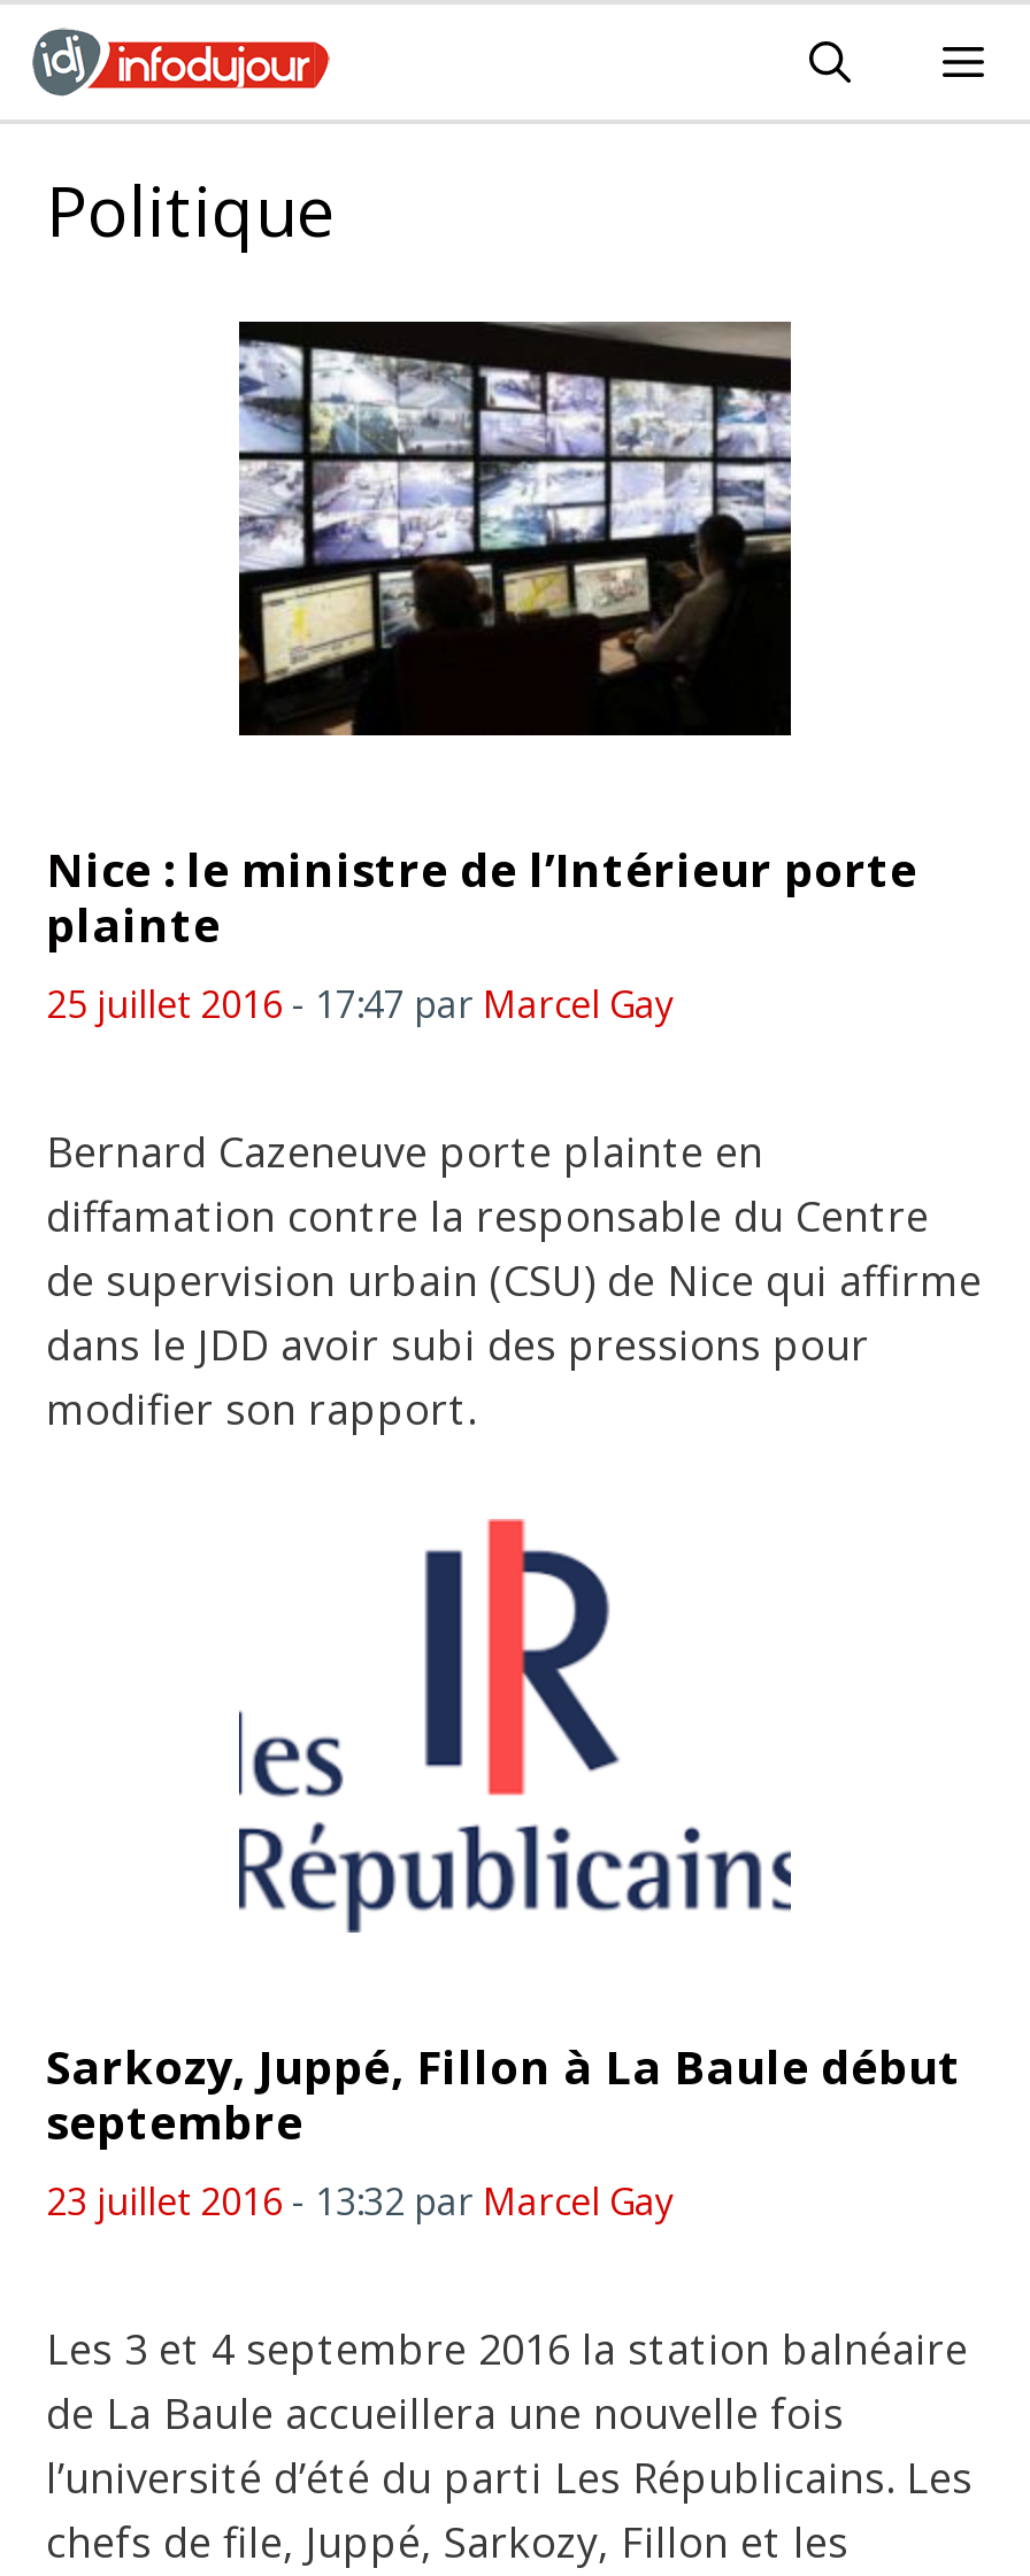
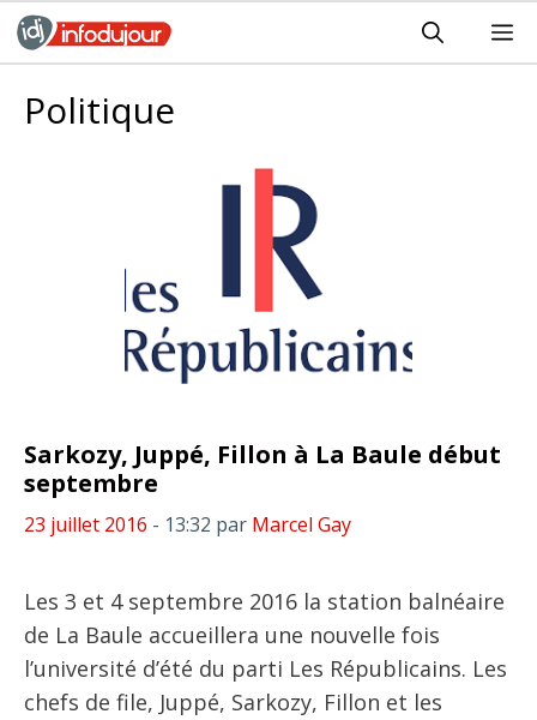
- [image]

- Nice : le ministre de l’Intérieur porte
- plainte
- 25 juillet 2016 - 17:47 par Marcel Gay
- Bernard Cazeneuve porte plainte en
- diffamation contre la responsable du Centre
- de supervision urbain (CSU) de Nice qui affirme
- dans le JDD avoir subi des pressions pour
- modifier son rapport.
